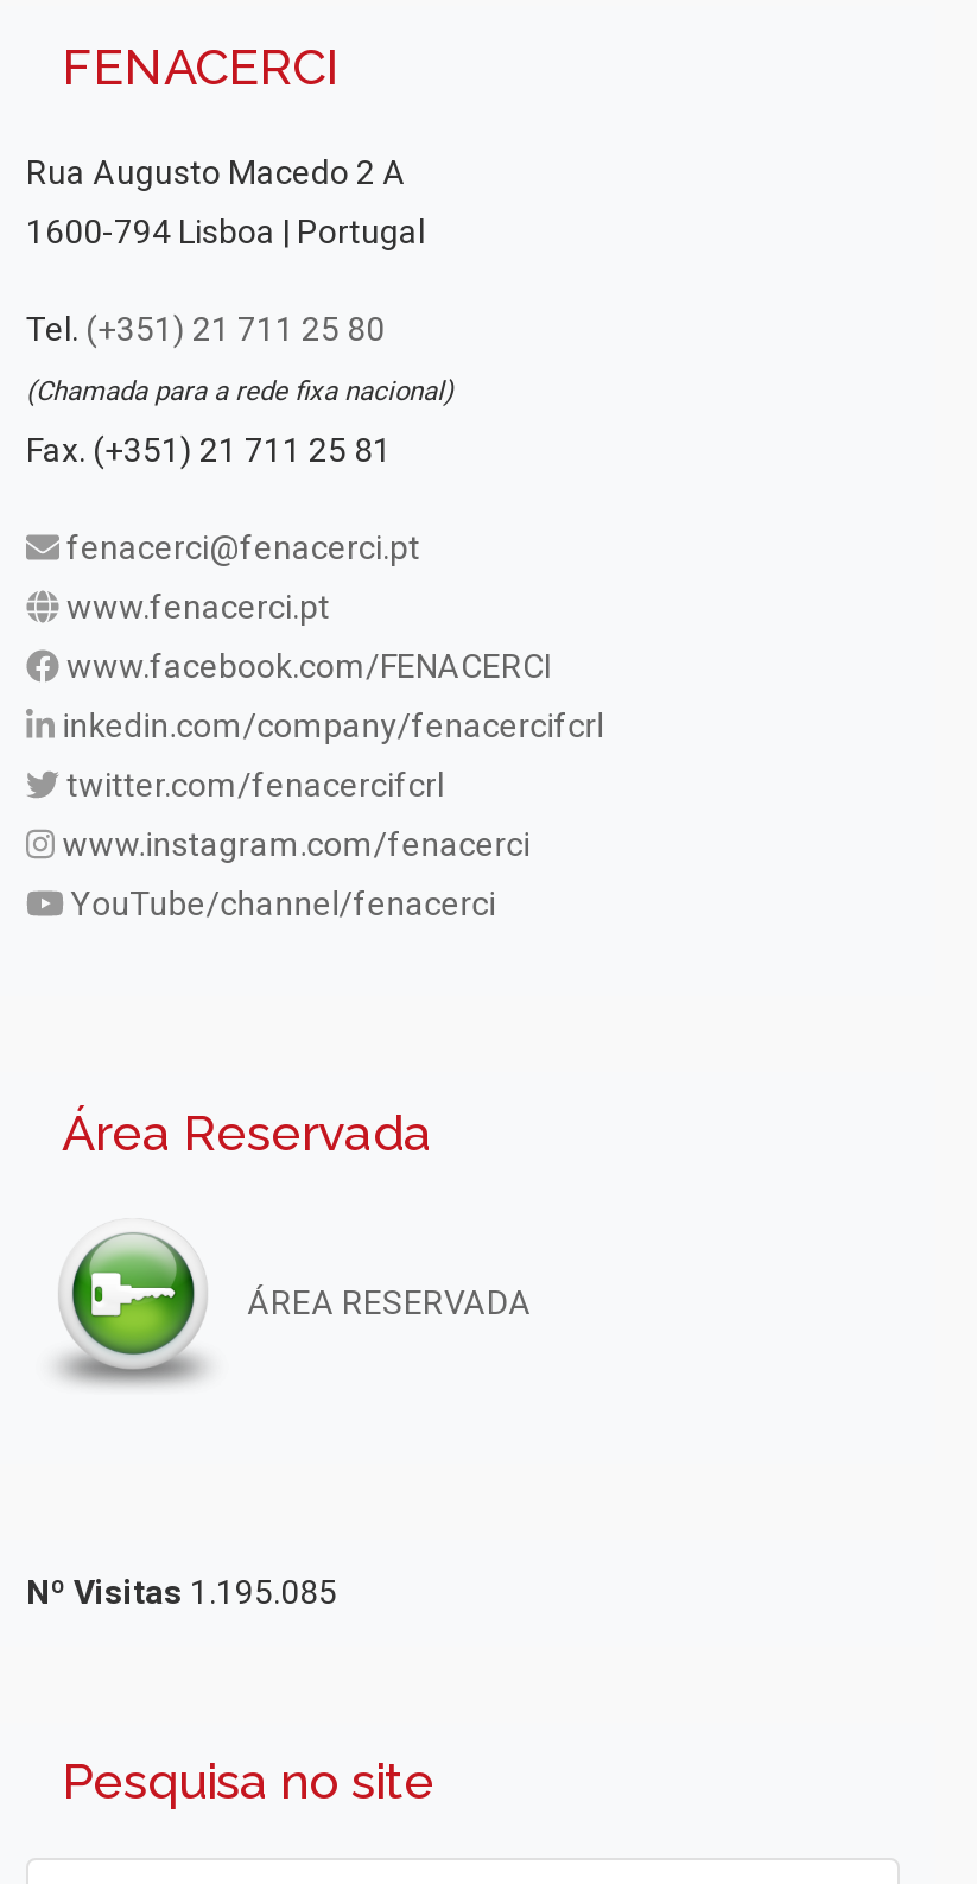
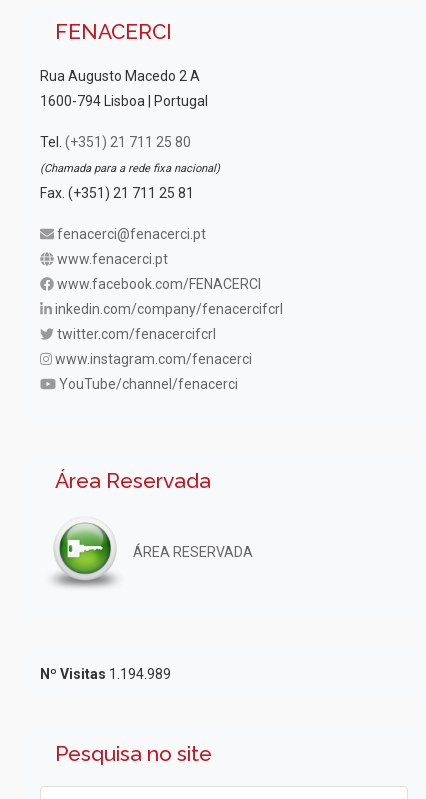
- Nº Visitas 1.195.085
+ Nº Visitas 1.194.989
